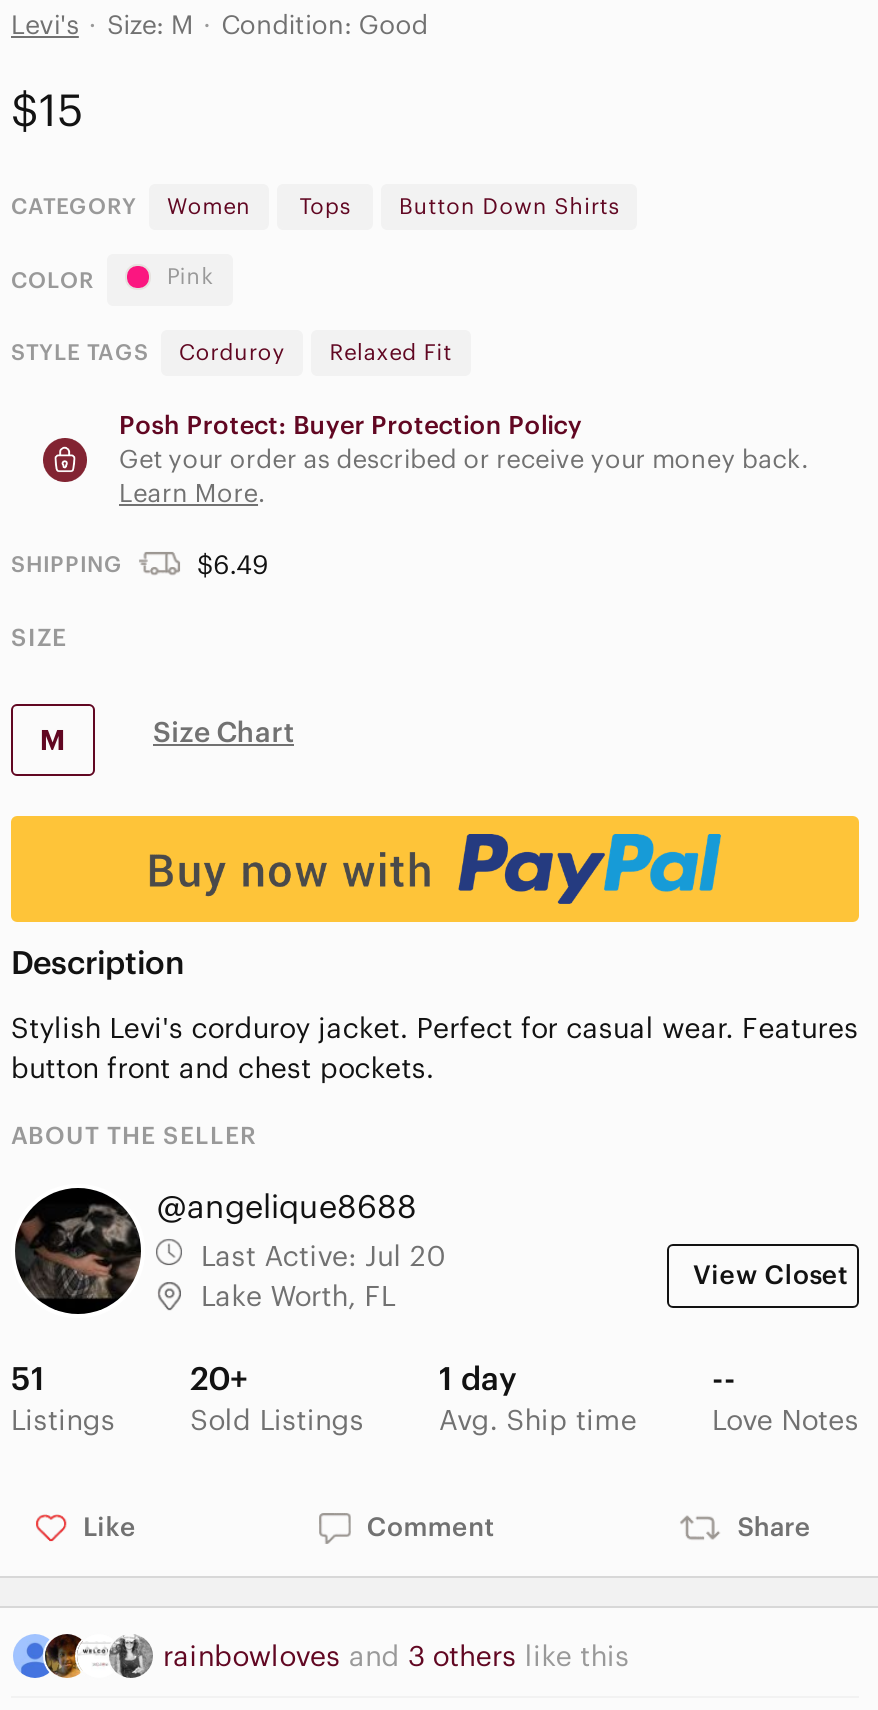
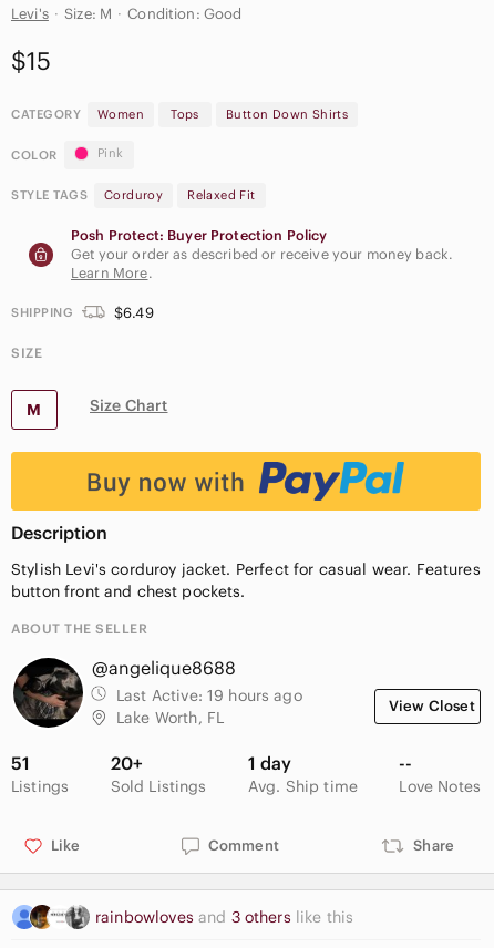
- Last Active: Jul 20
+ Last Active: 19 hours ago
